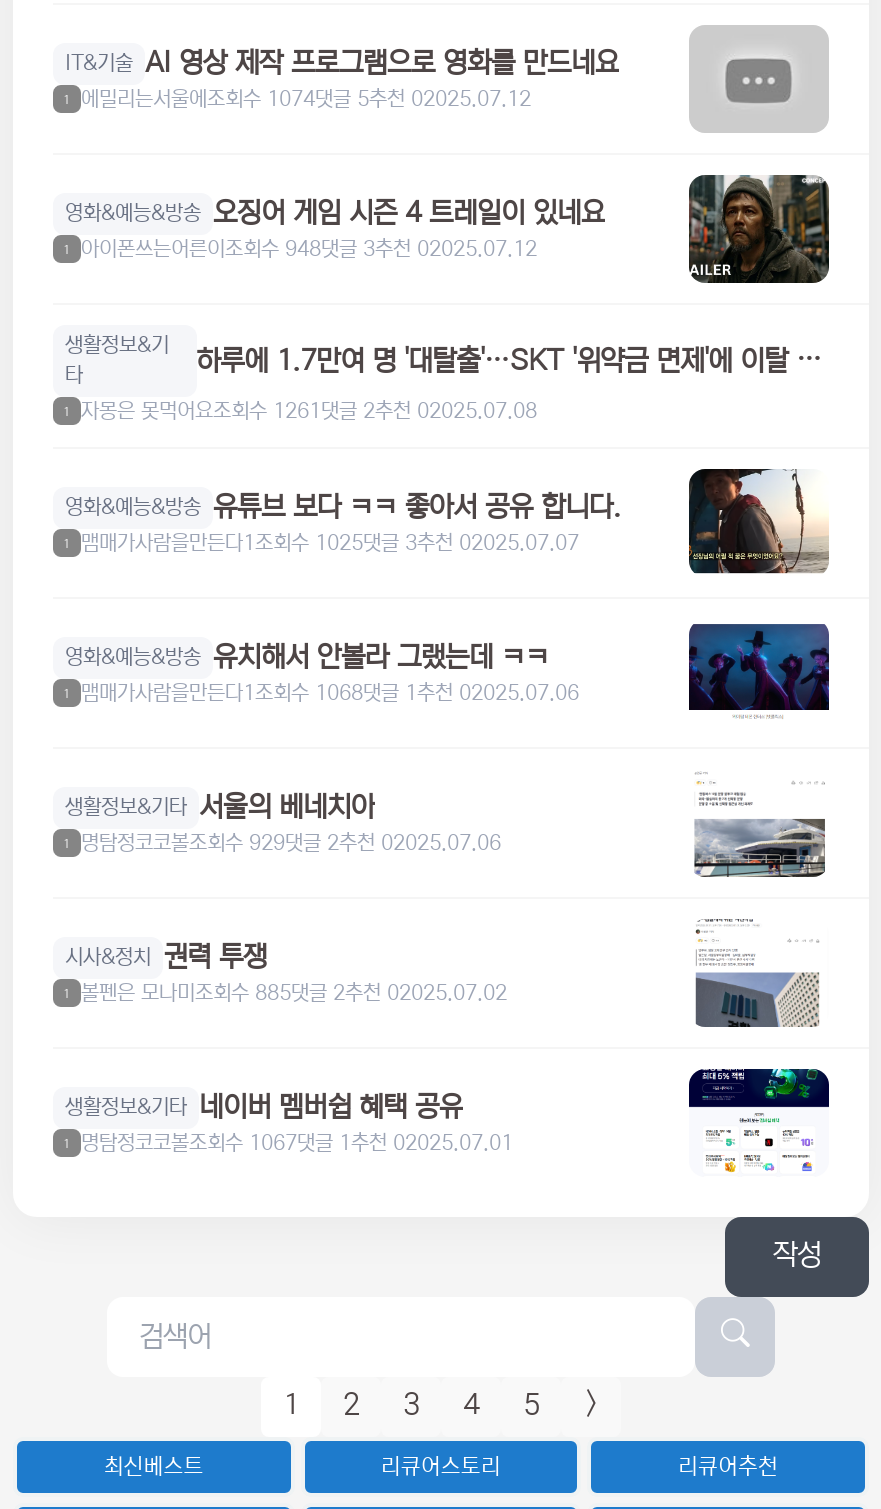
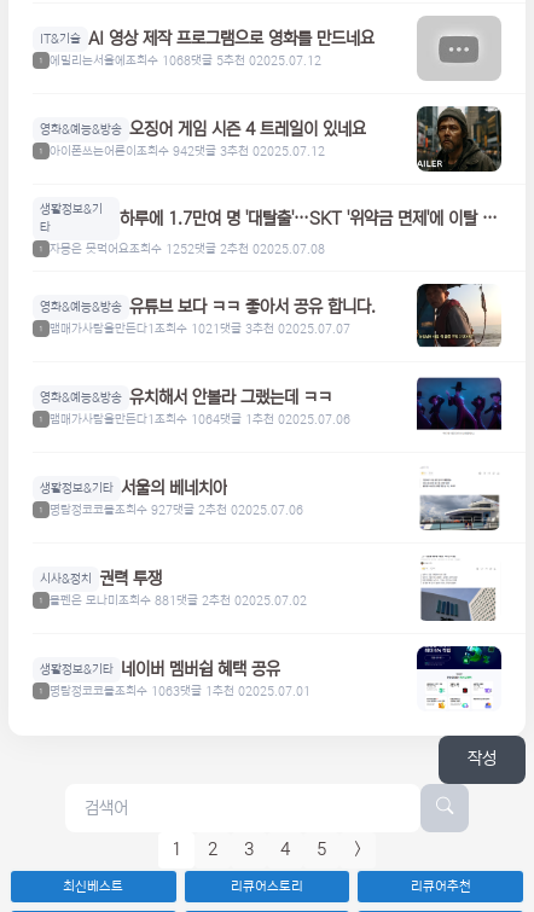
- 에밀리는서울에조회수 1074댓글 5추천 02025.07.12
+ 에밀리는서울에조회수 1068댓글 5추천 02025.07.12

- 아이폰쓰는어른이조회수 948댓글 3추천 02025.07.12
+ 아이폰쓰는어른이조회수 942댓글 3추천 02025.07.12

- 자몽은 못먹어요조회수 1261 댓글 2추천 02025.07.08
+ 자몽은 못먹어요조회수 1252 댓글 2추천 02025.07.08

- 맴매가사람을만든다1조회수 1025댓글 3추천 02025.07.07
+ 맴매가사람을만든다1조회수 1021댓글 3추천 02025.07.07

- 맴매가사람을만든다1조회수 1068댓글 1추천 02025.07.06
+ 맴매가사람을만든다1조회수 1064댓글 1추천 02025.07.06

- 명탐정코코볼조회수 929댓글 2추천 02025.07.06
+ 명탐정코코볼조회수 927댓글 2추천 02025.07.06

- 볼펜은 모나미조회수 885댓글 2추천 02025.07.02
+ 볼펜은 모나미조회수 881댓글 2추천 02025.07.02

- 명탐정코코볼조회수 1067댓글 1추천 02025.07.01
+ 명탐정코코볼조회수 1063댓글 1추천 02025.07.01
